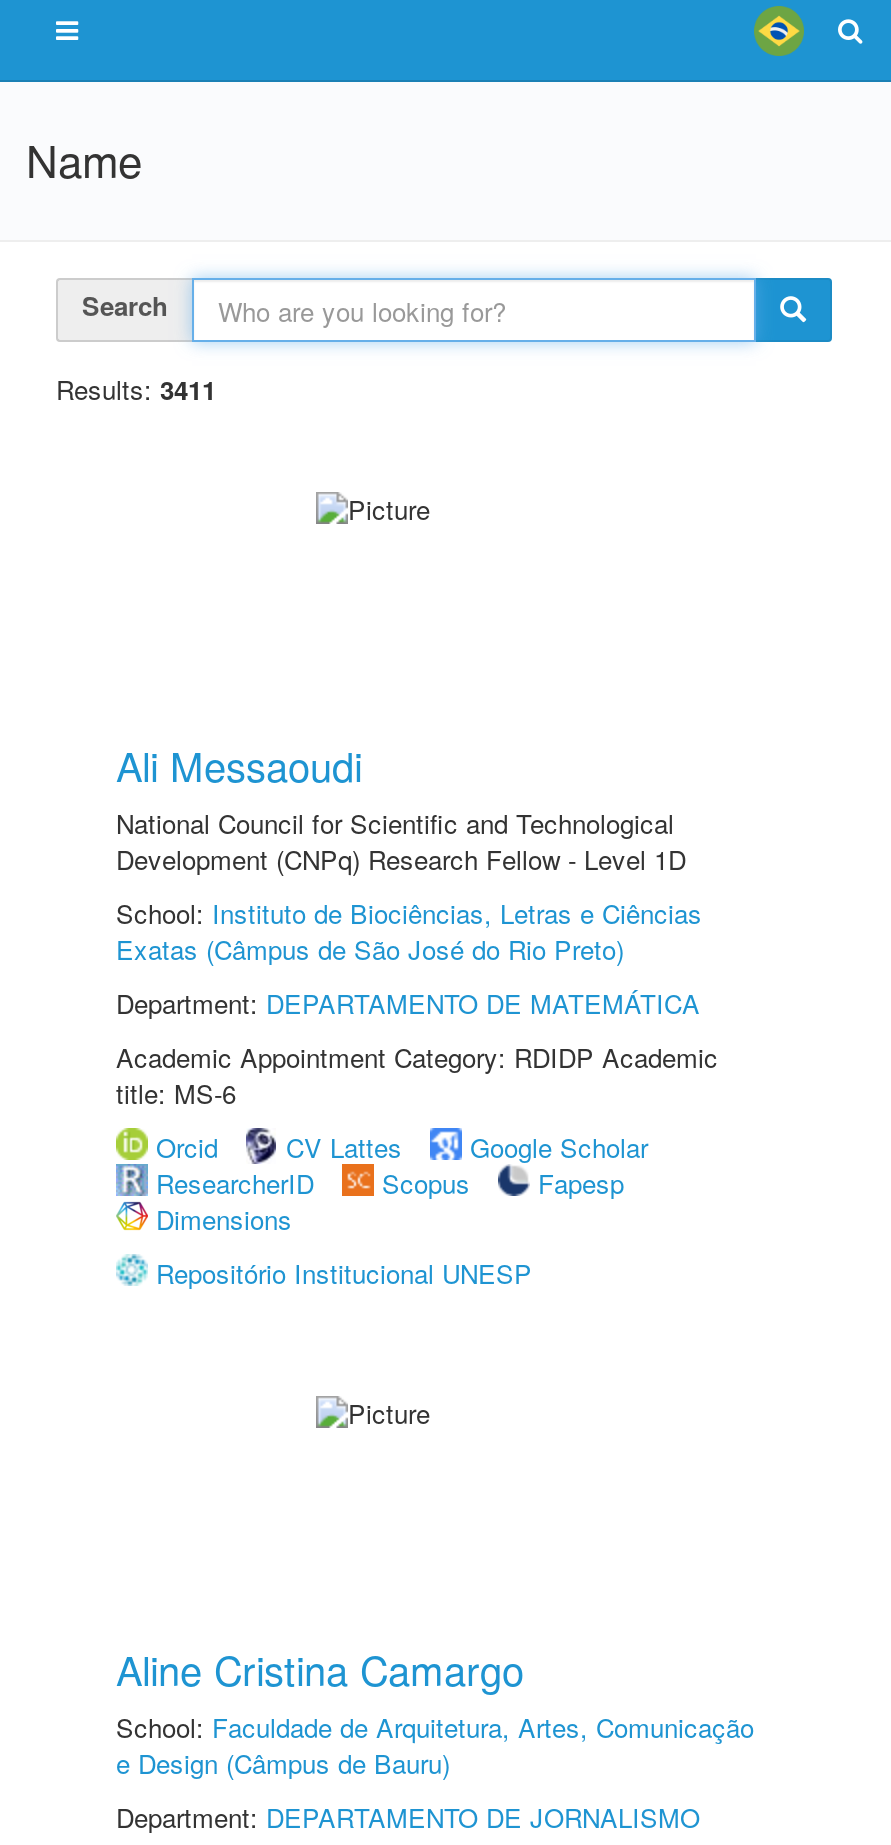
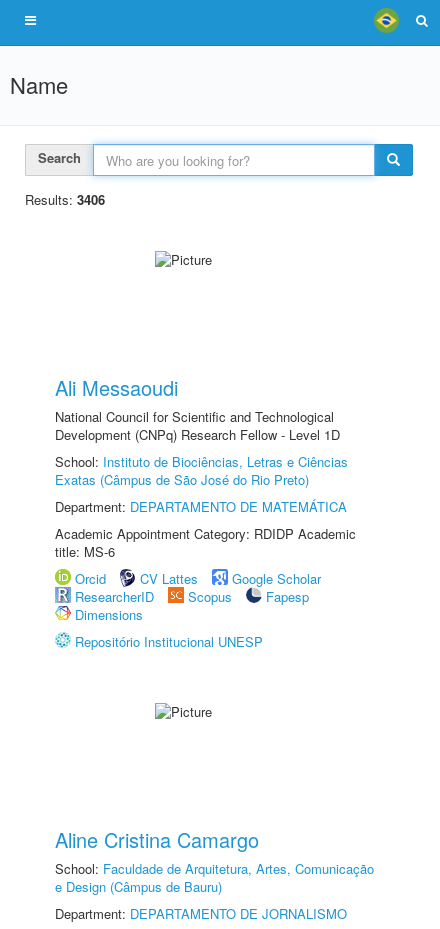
- Results: 3411
+ Results: 3406
